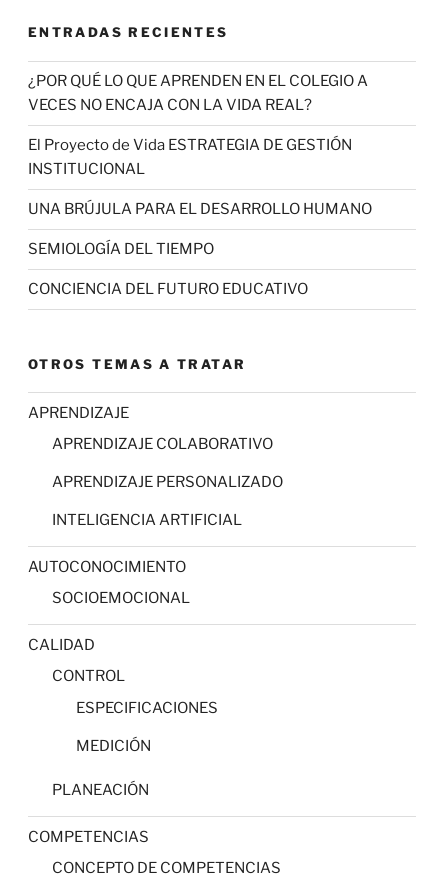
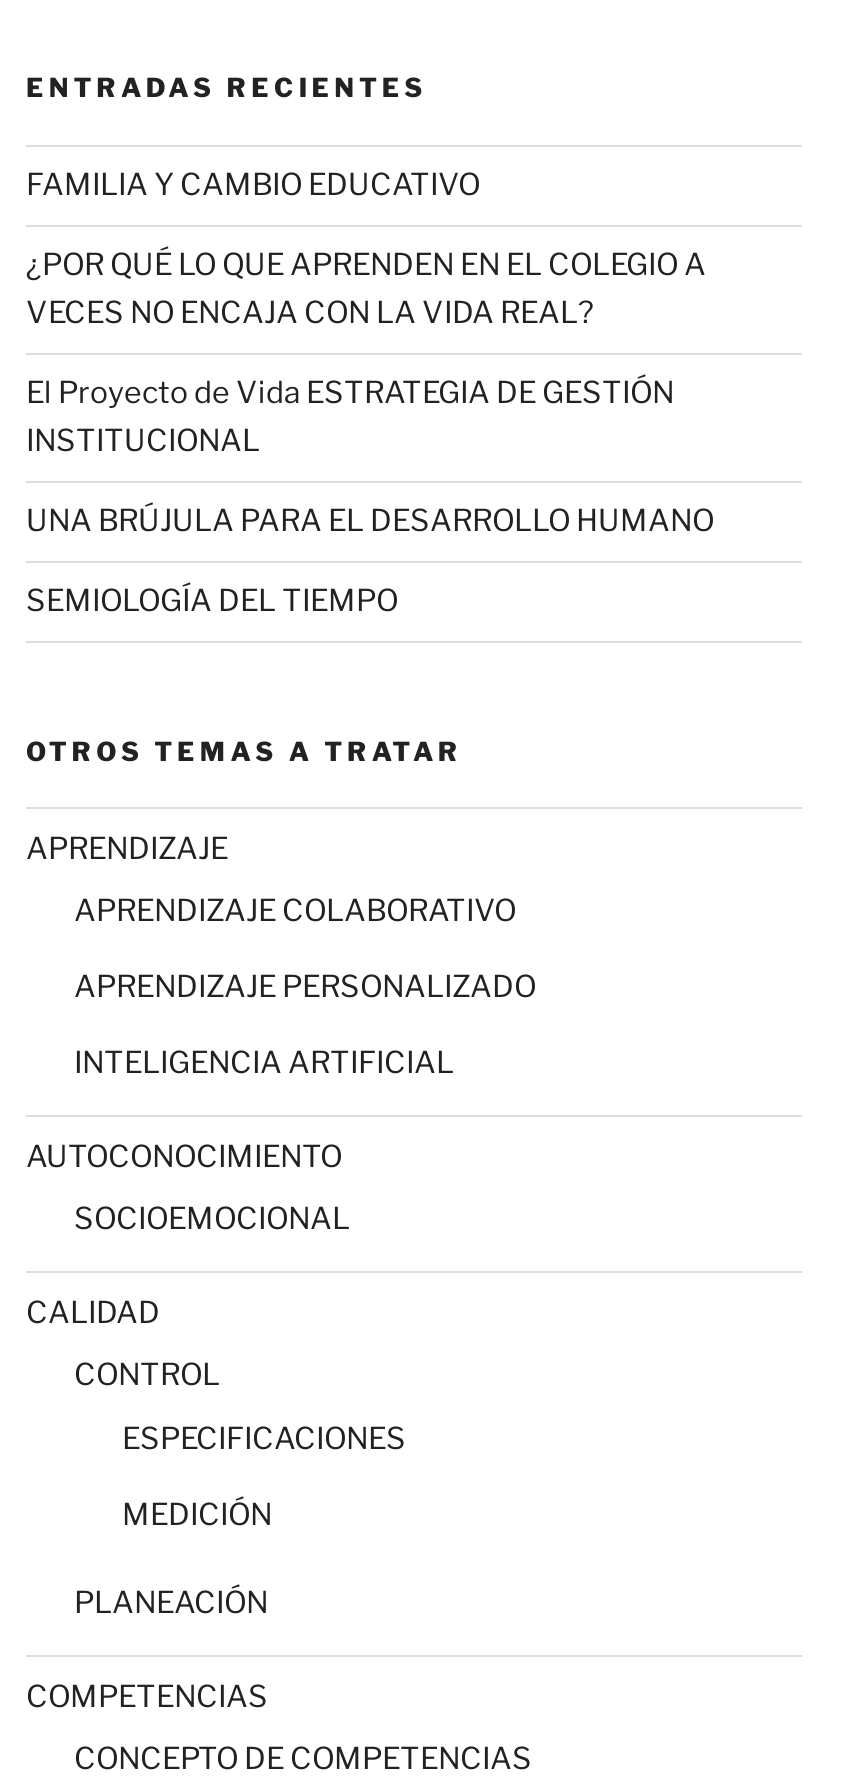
+ FAMILIA Y CAMBIO EDUCATIVO

moved down: ¿POR QUÉ LO QUE APRENDEN EN EL COLEGIO A | VECES NO ENCAJA CON LA VIDA REAL? | El Proyecto de Vida ESTRATEGIA DE GESTIÓN | INSTITUCIONAL | UNA BRÚJULA PARA EL DESARROLLO HUMANO | SEMIOLOGÍA DEL TIEMPO

- CONCIENCIA DEL FUTURO EDUCATIVO
